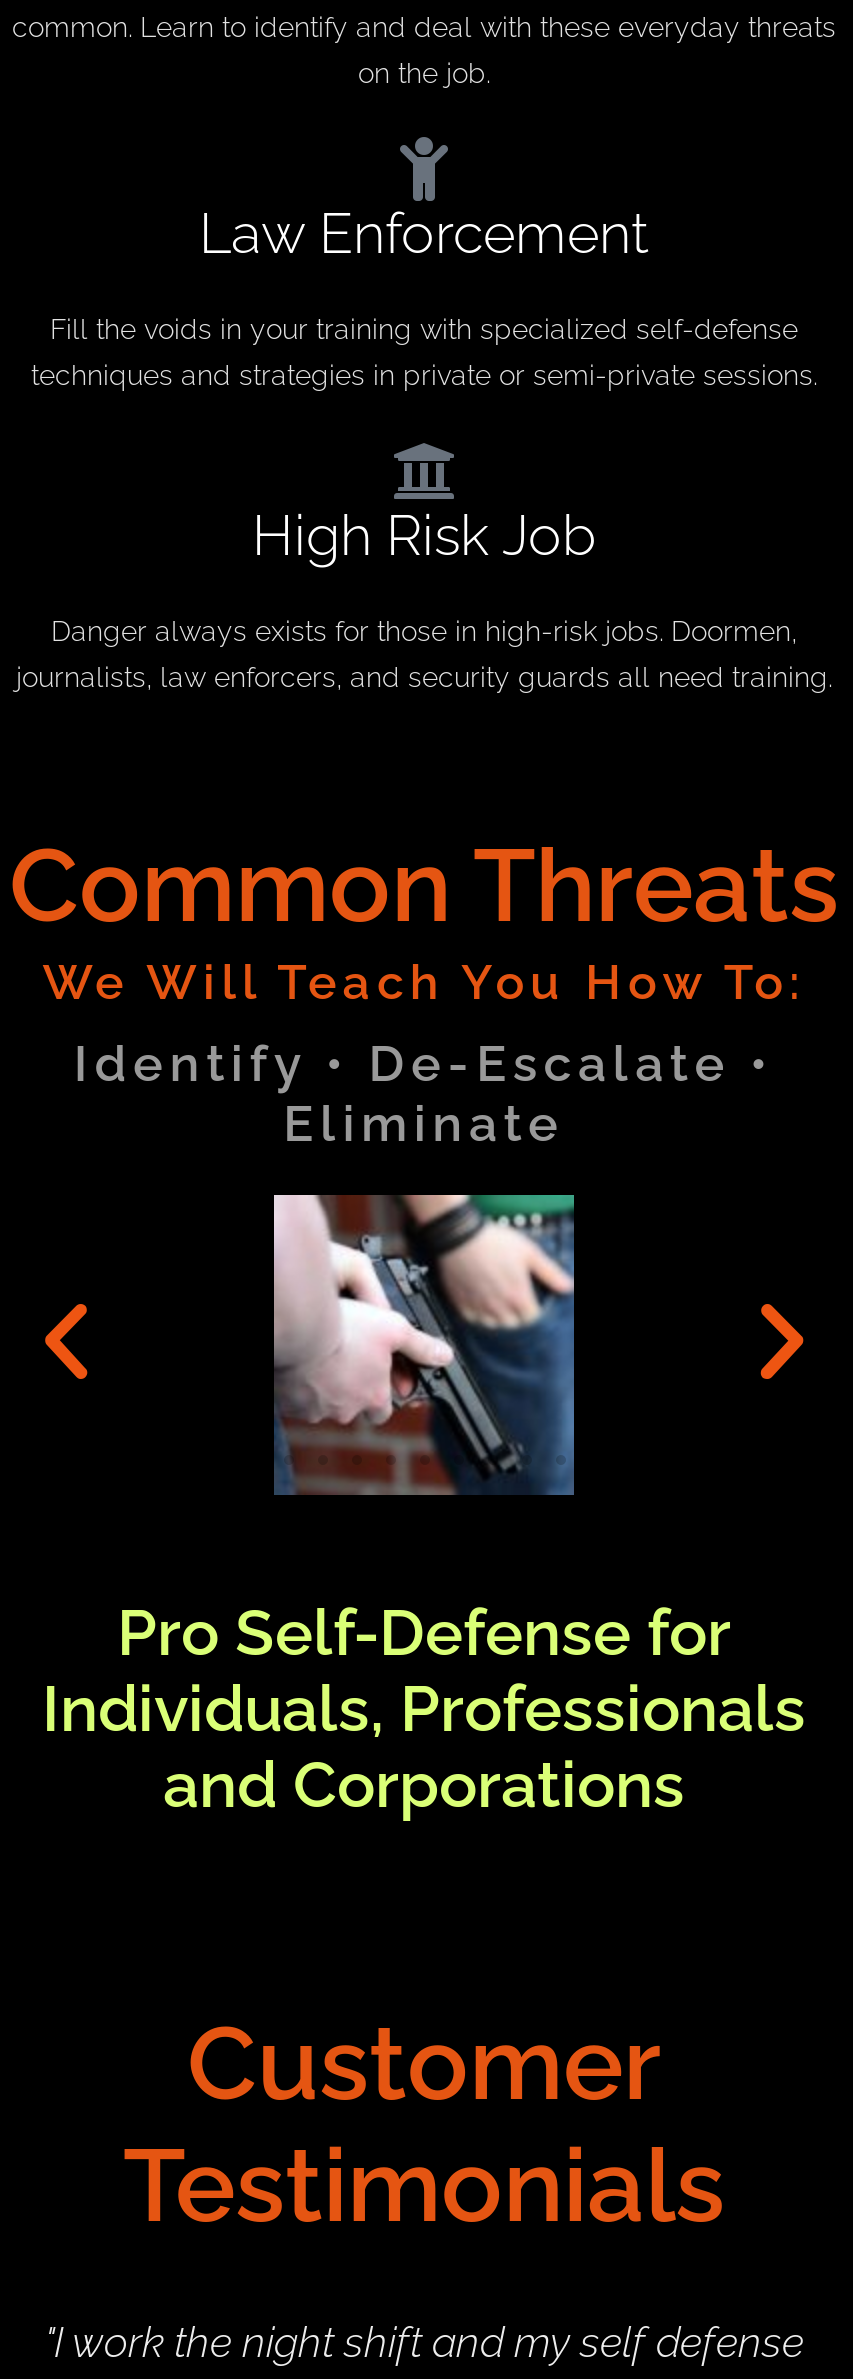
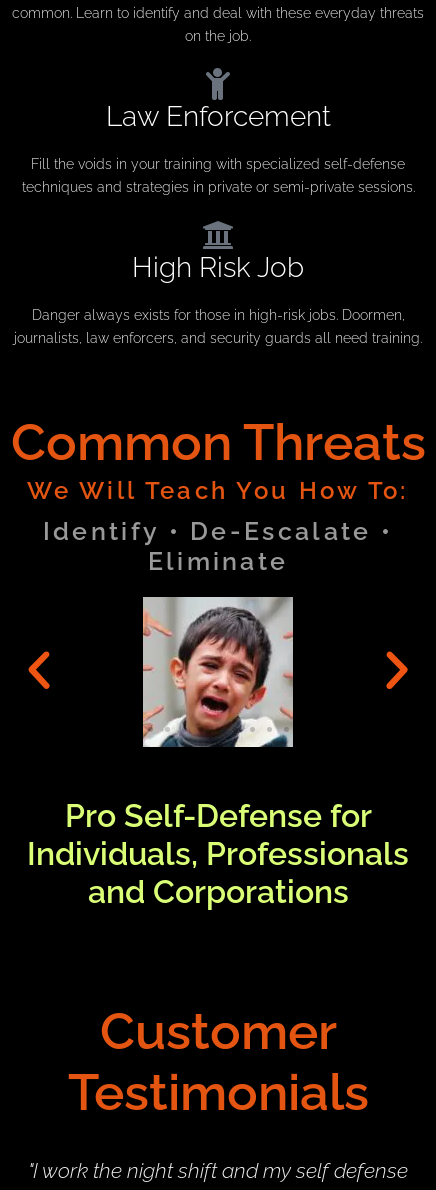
- [image]
+ [image]
